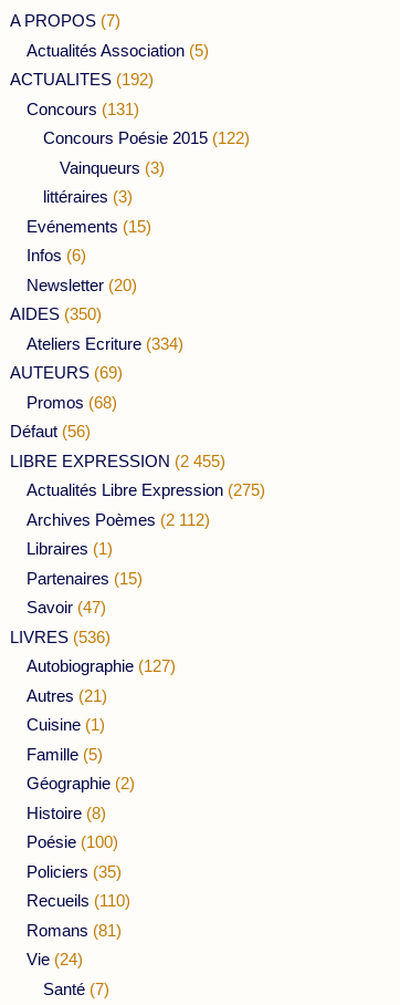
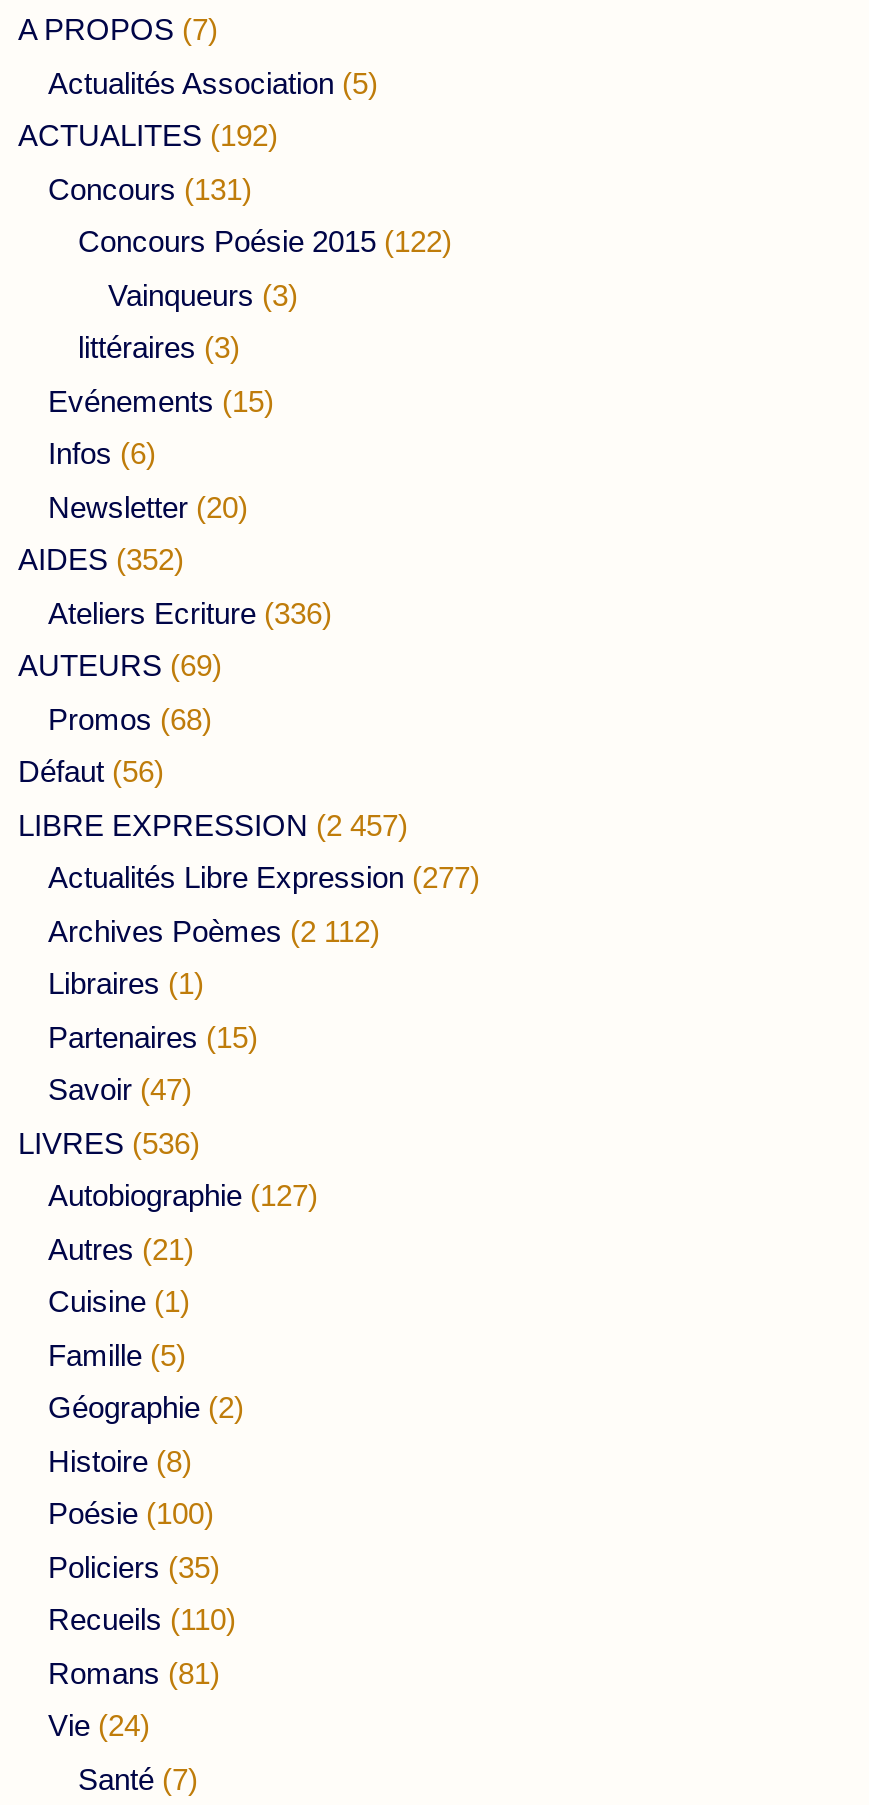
- AIDES (350)
+ AIDES (352)

- Ateliers Ecriture (334)
+ Ateliers Ecriture (336)

- LIBRE EXPRESSION (2 455)
+ LIBRE EXPRESSION (2 457)

- Actualités Libre Expression (275)
+ Actualités Libre Expression (277)
